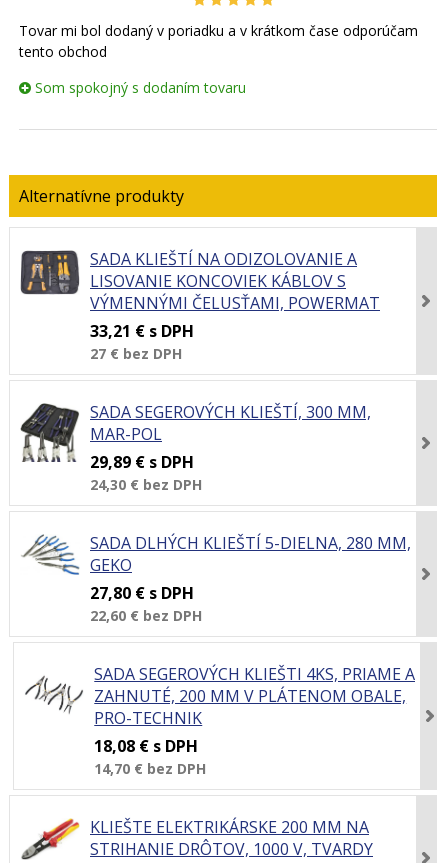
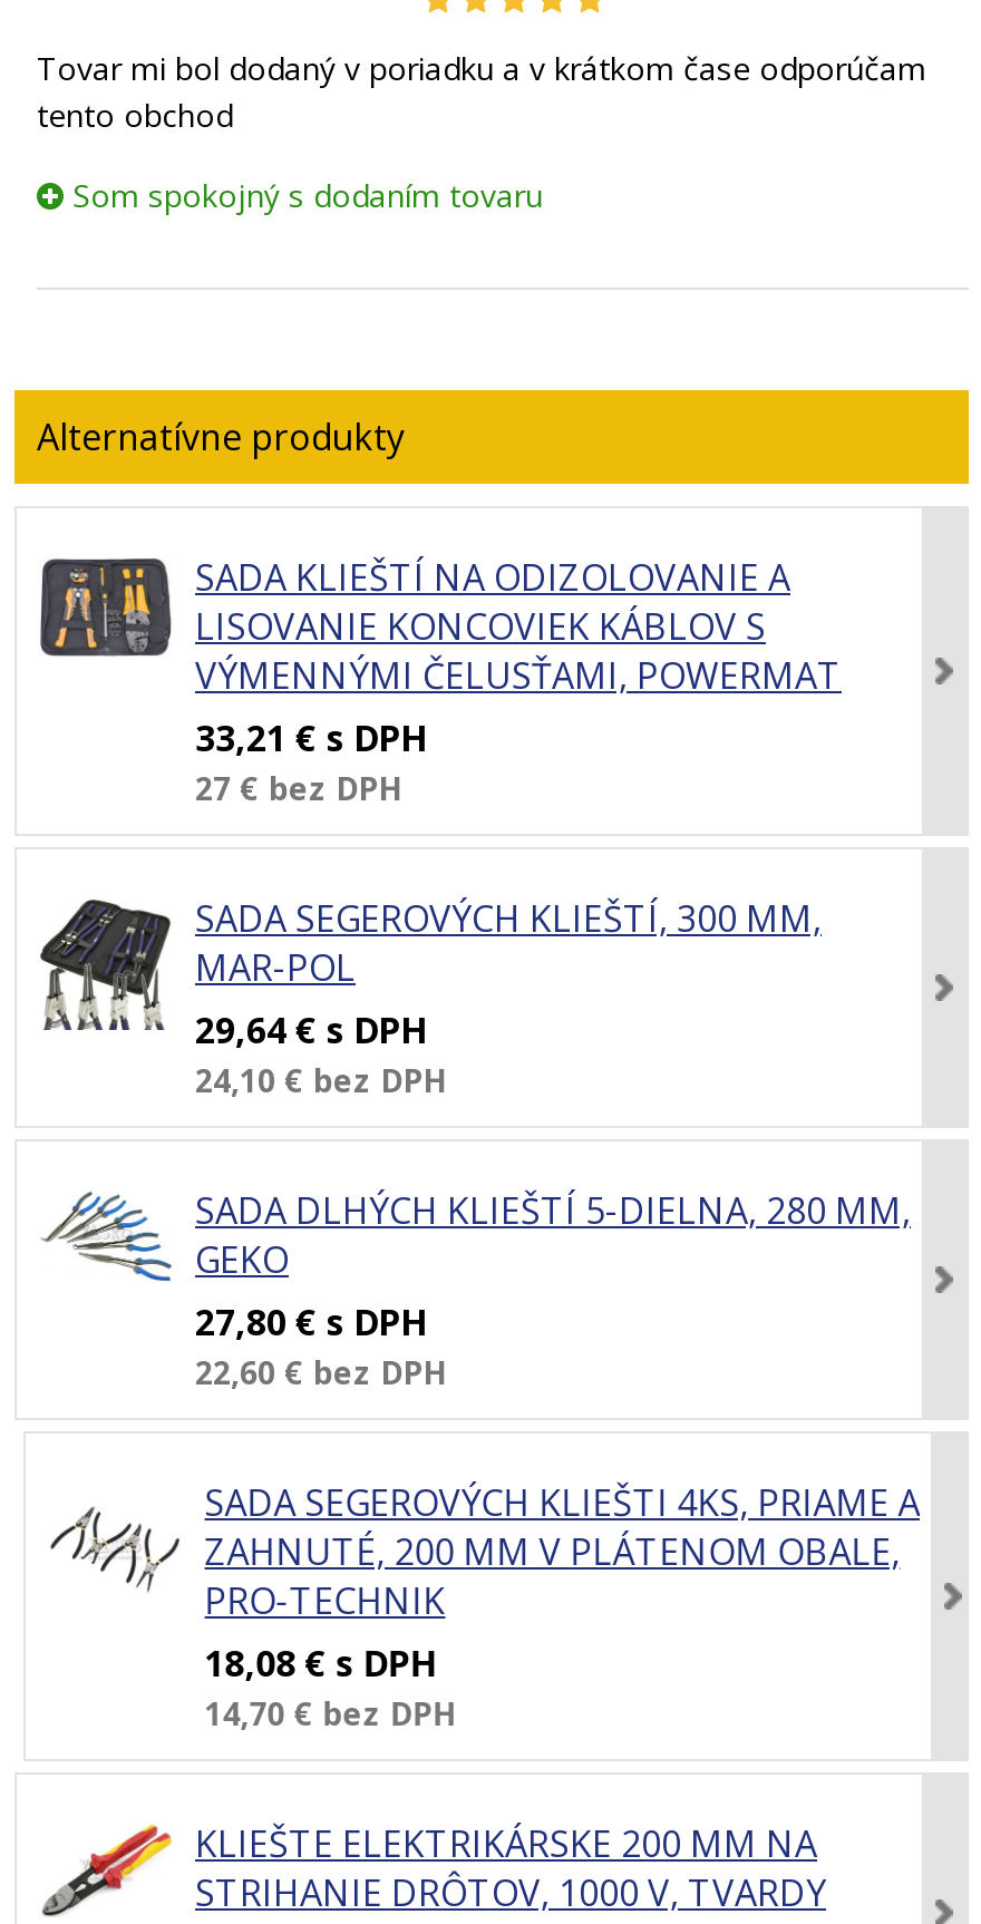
- 29,89 € s DPH
+ 29,64 € s DPH

- 24,30 € bez DPH
+ 24,10 € bez DPH
